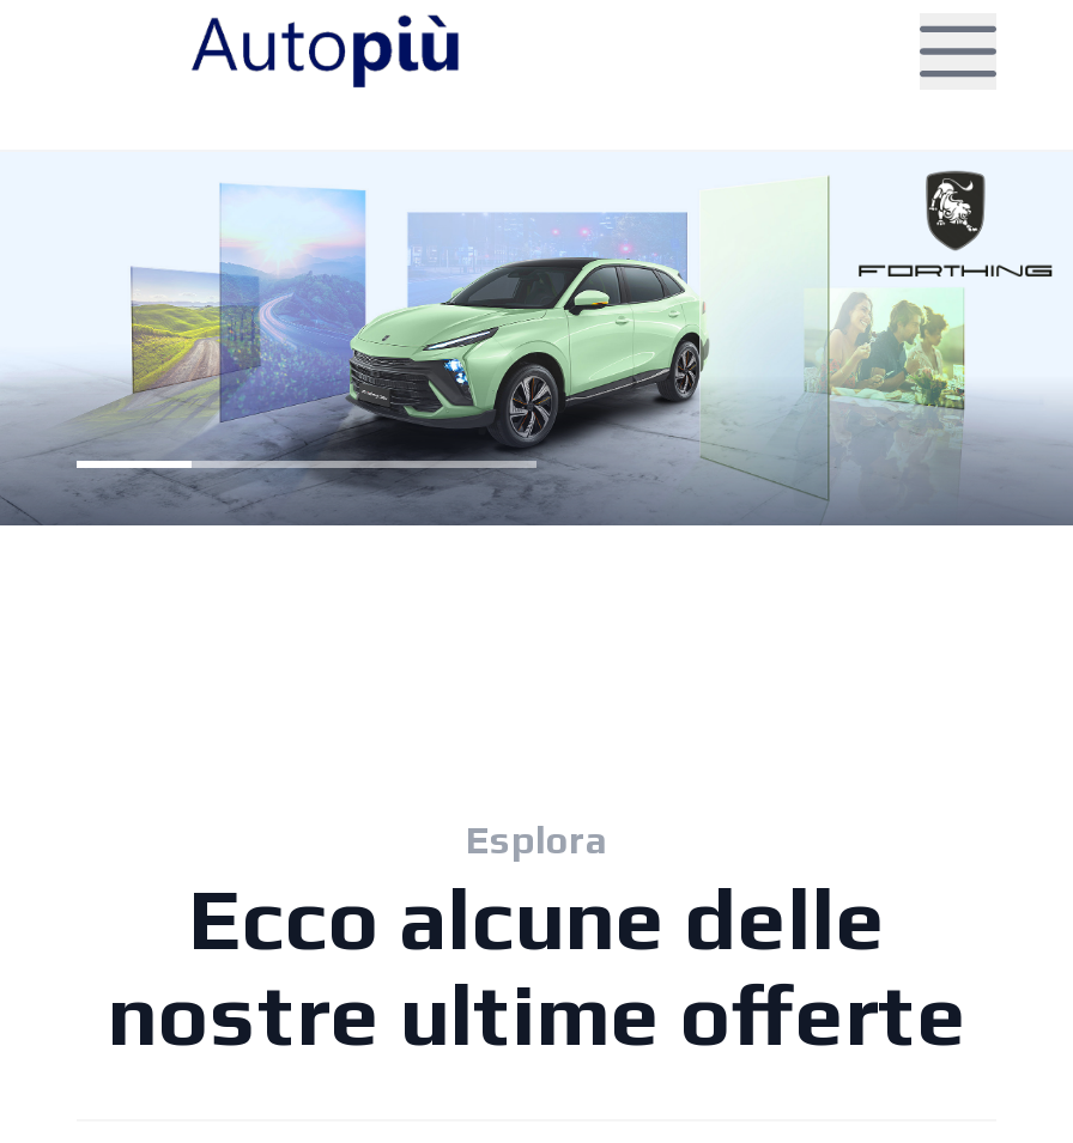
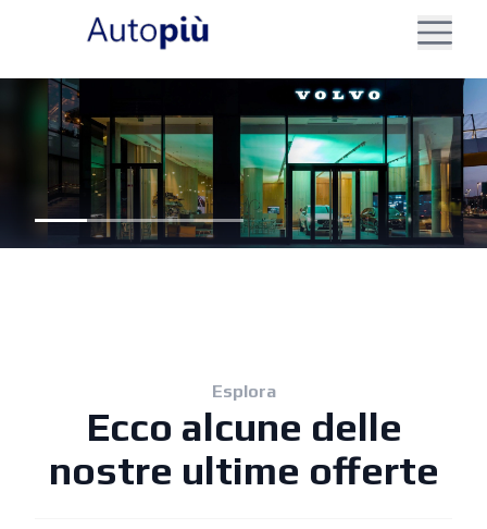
- [image]
+ [image]
